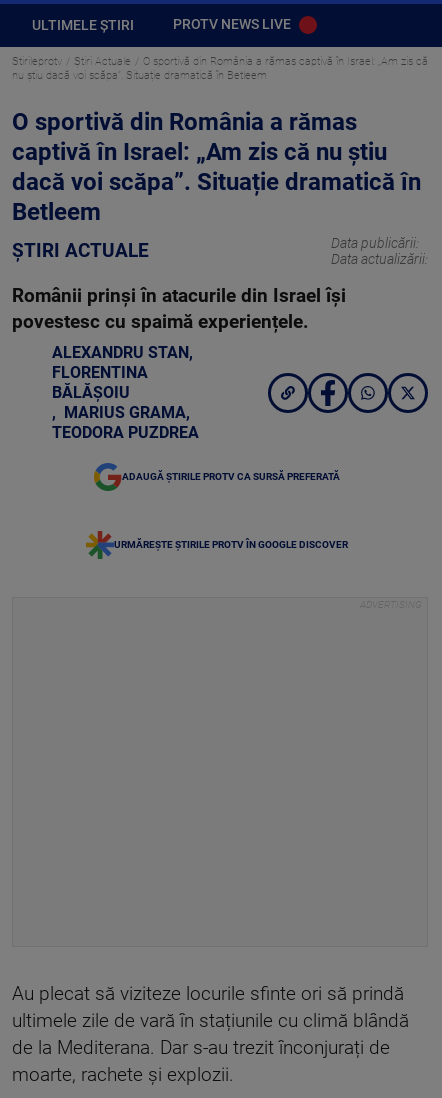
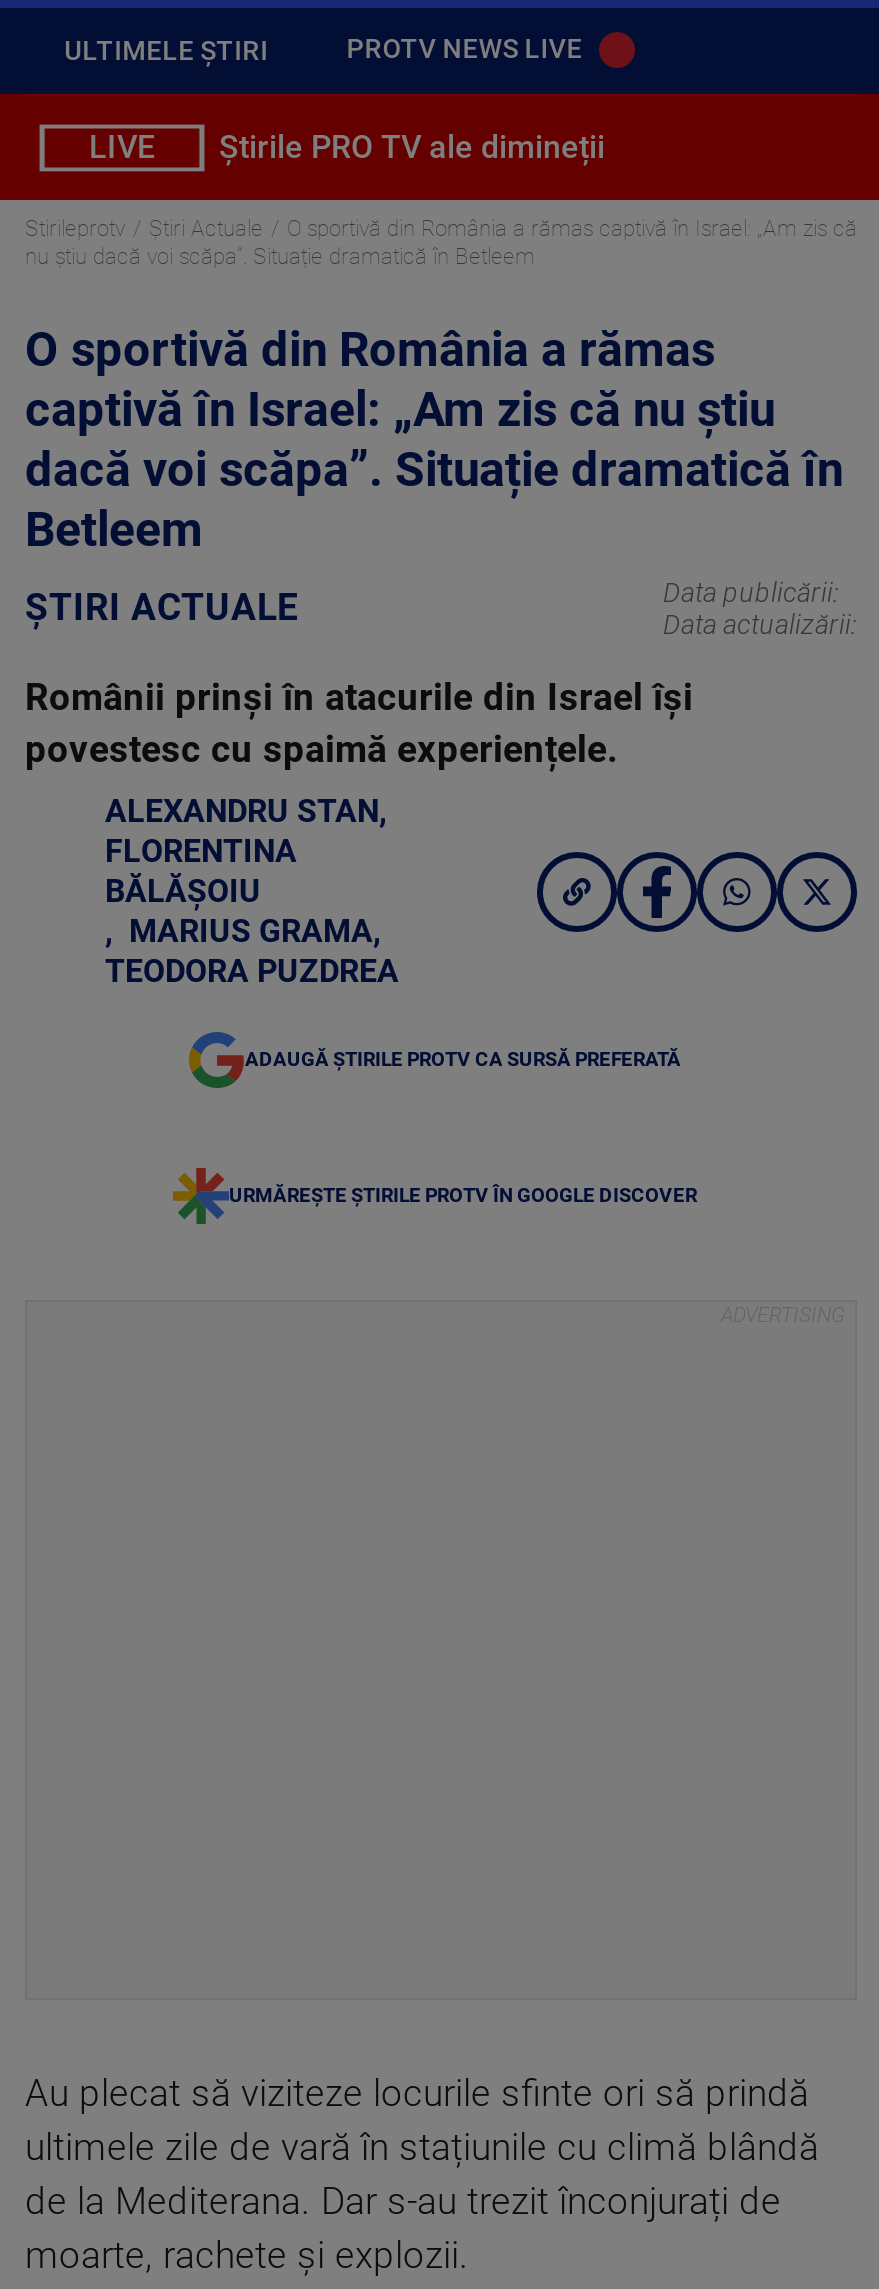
+ LIVE
+ Știrile PRO TV ale dimineții
